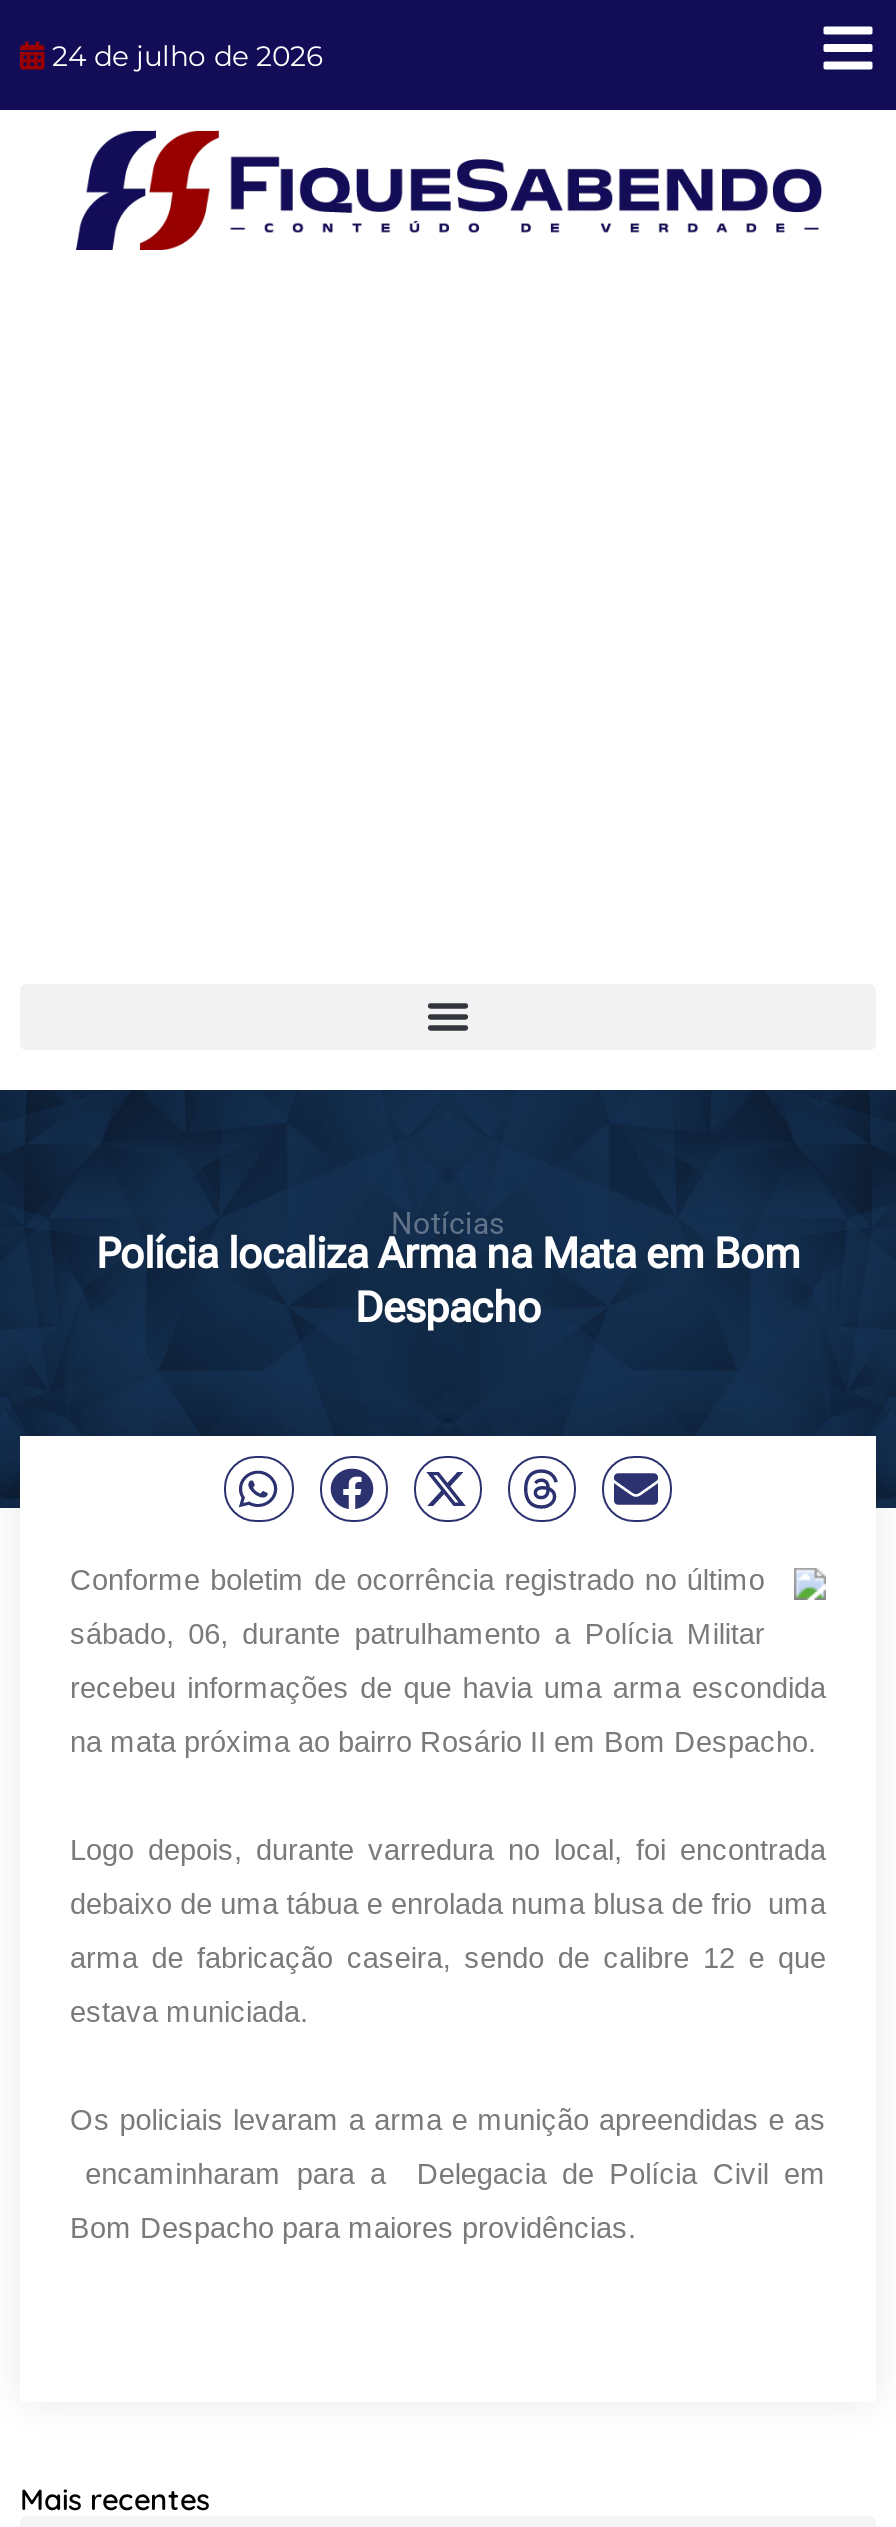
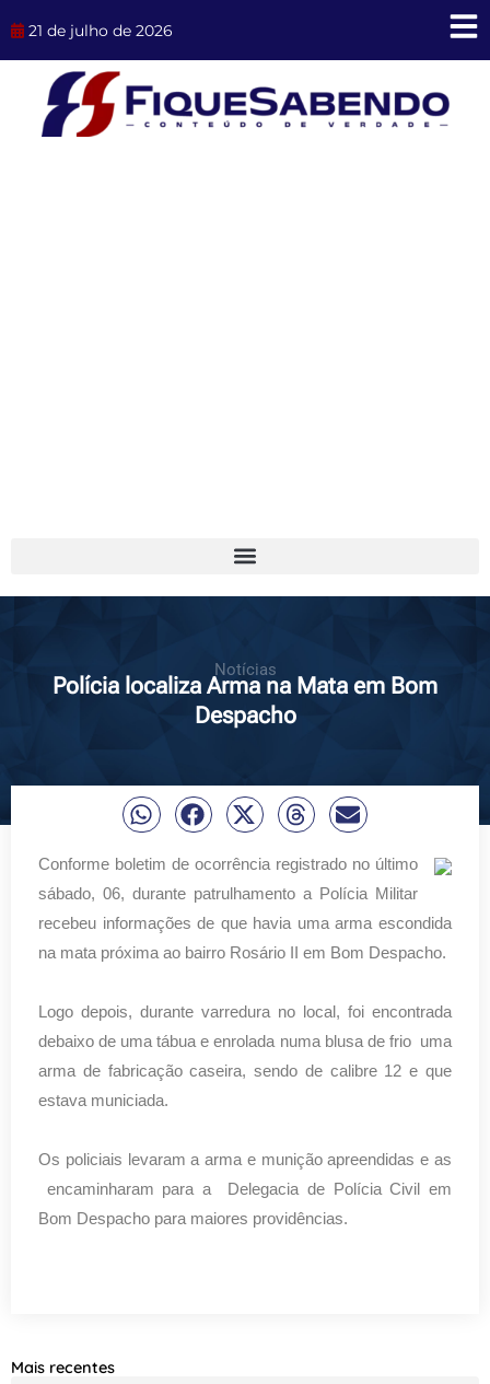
- 24 de julho de 2026
+ 21 de julho de 2026
